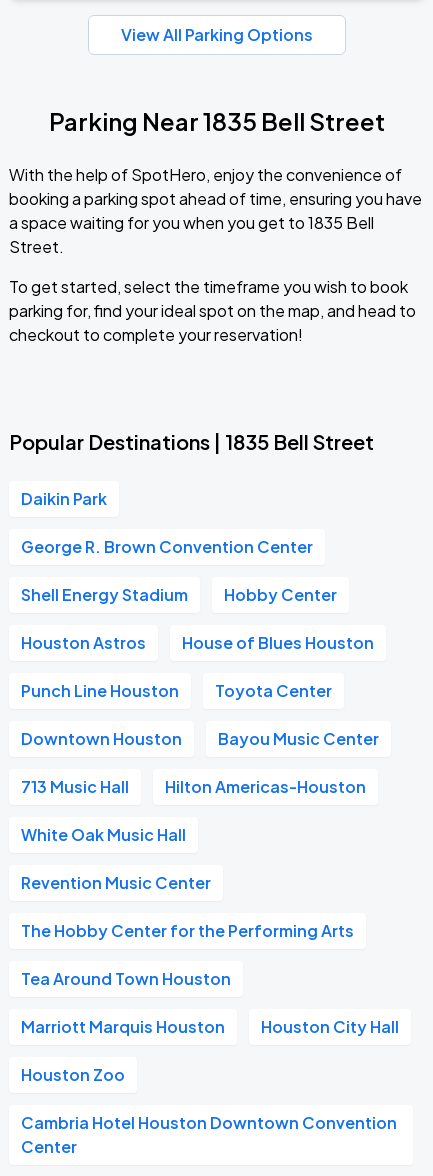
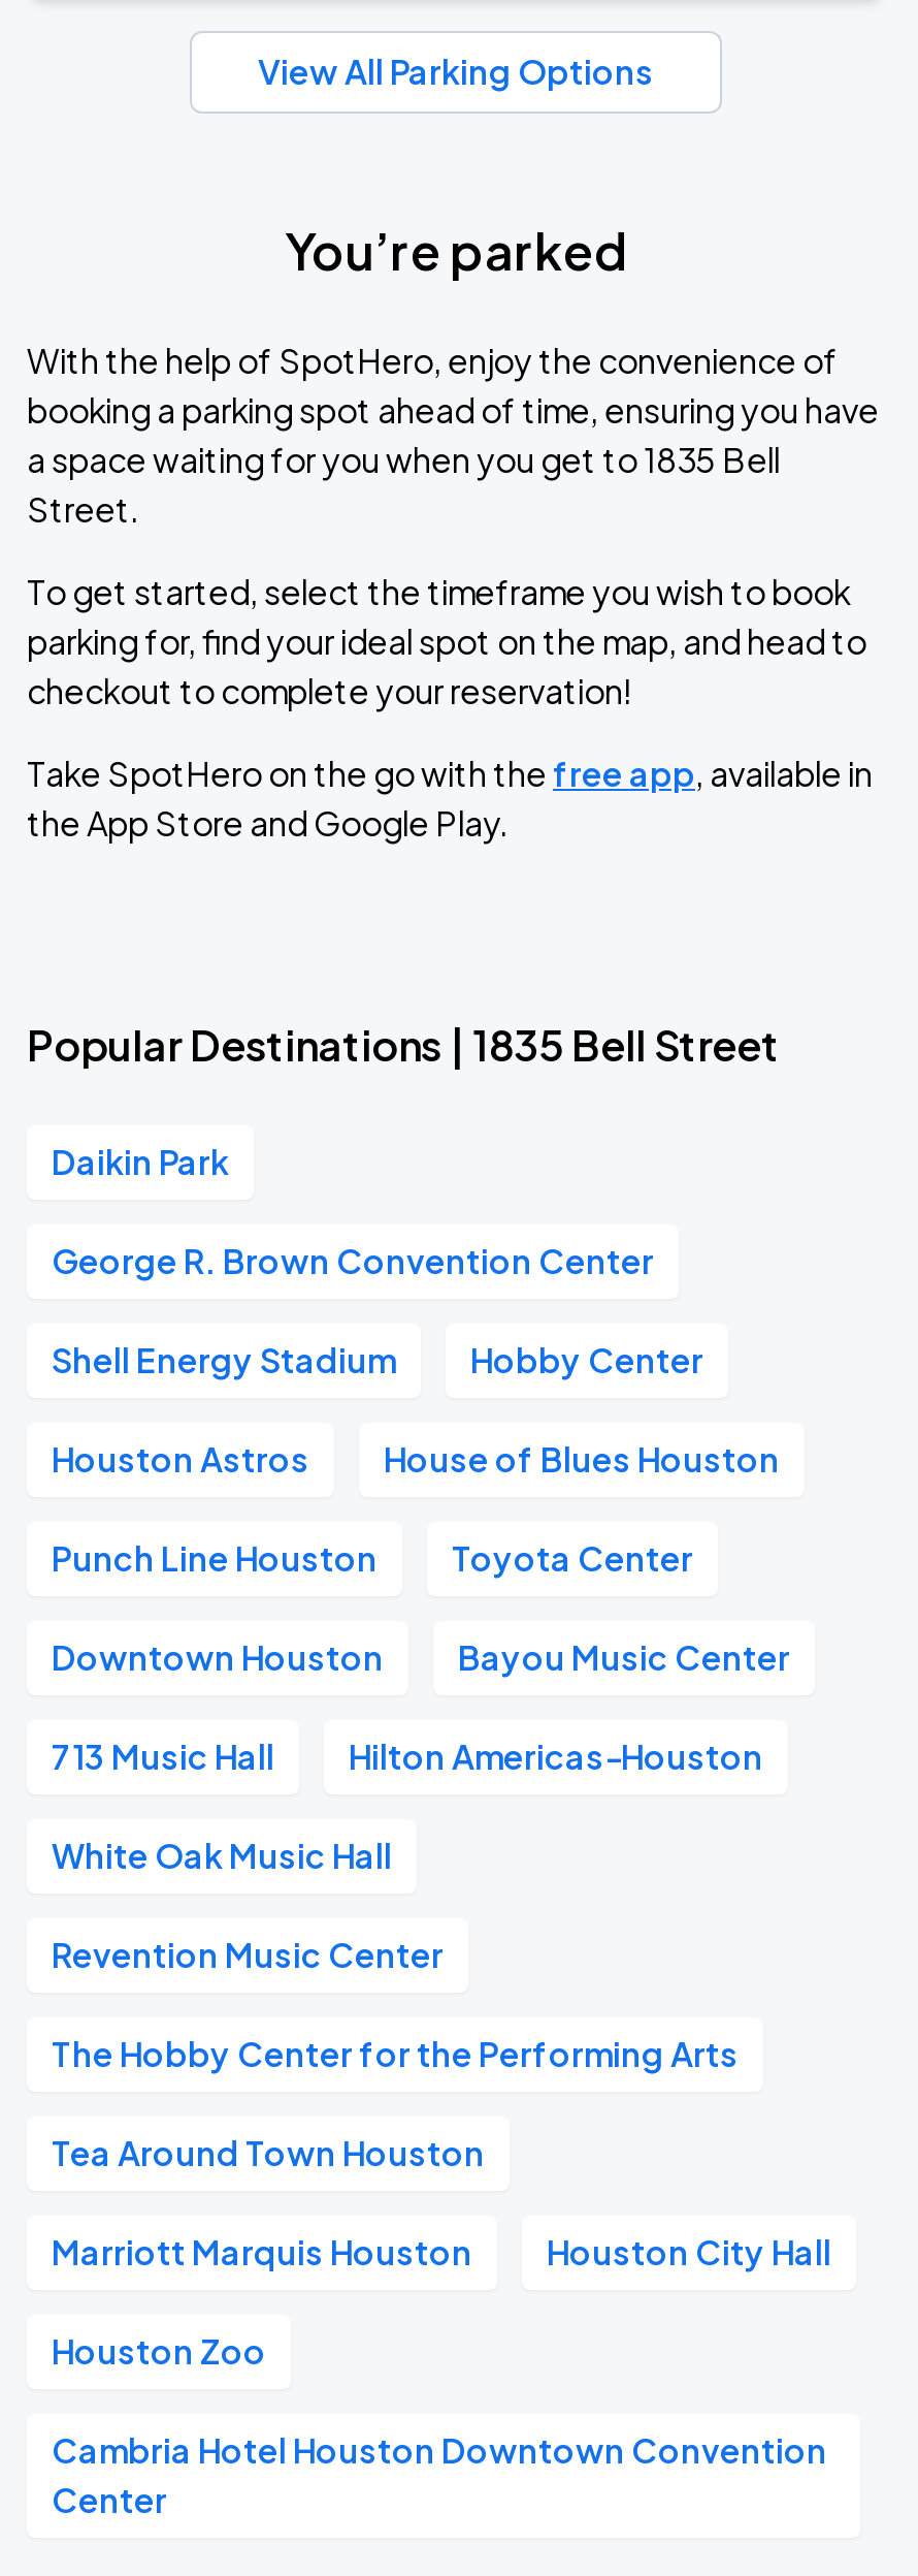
- Parking Near 1835 Bell Street
+ You’re parked

+ Take SpotHero on the go with the free app, available in
+ the App Store and Google Play.
